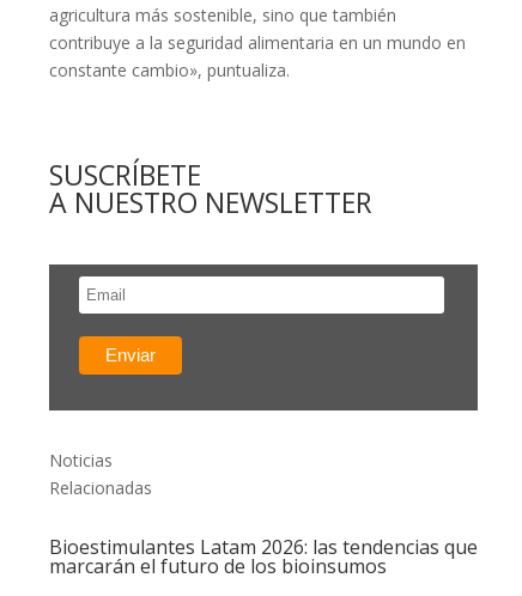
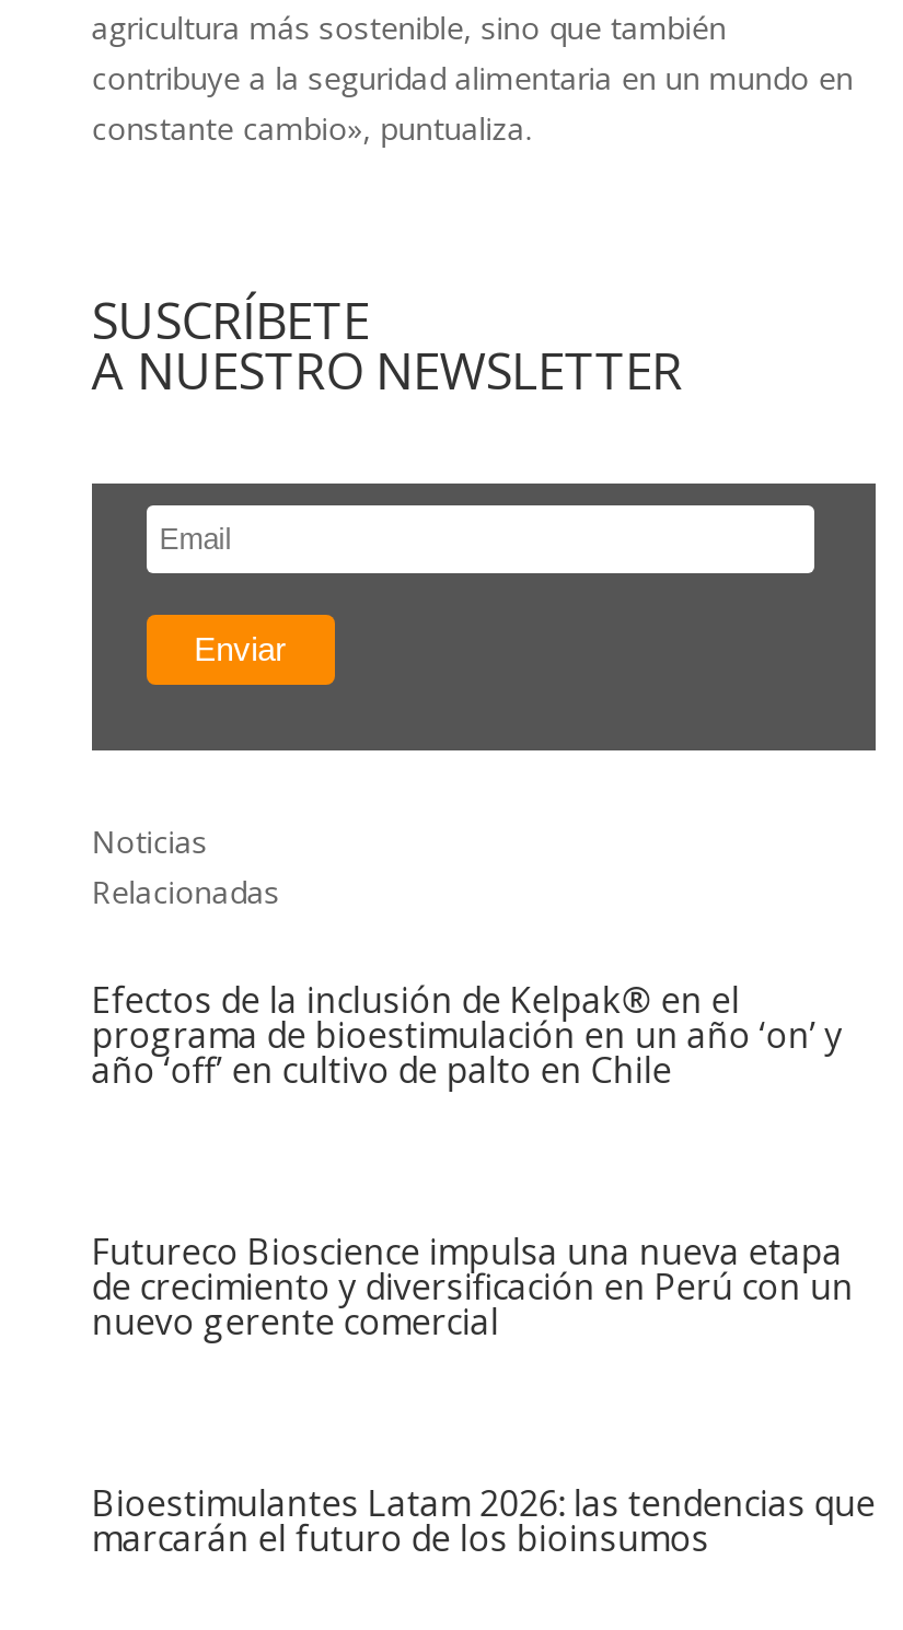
+ Efectos de la inclusión de Kelpak® en el
+ programa de bioestimulación en un año ‘on’ y
+ año ‘off’ en cultivo de palto en Chile

+ Futureco Bioscience impulsa una nueva etapa
+ de crecimiento y diversificación en Perú con un
+ nuevo gerente comercial
